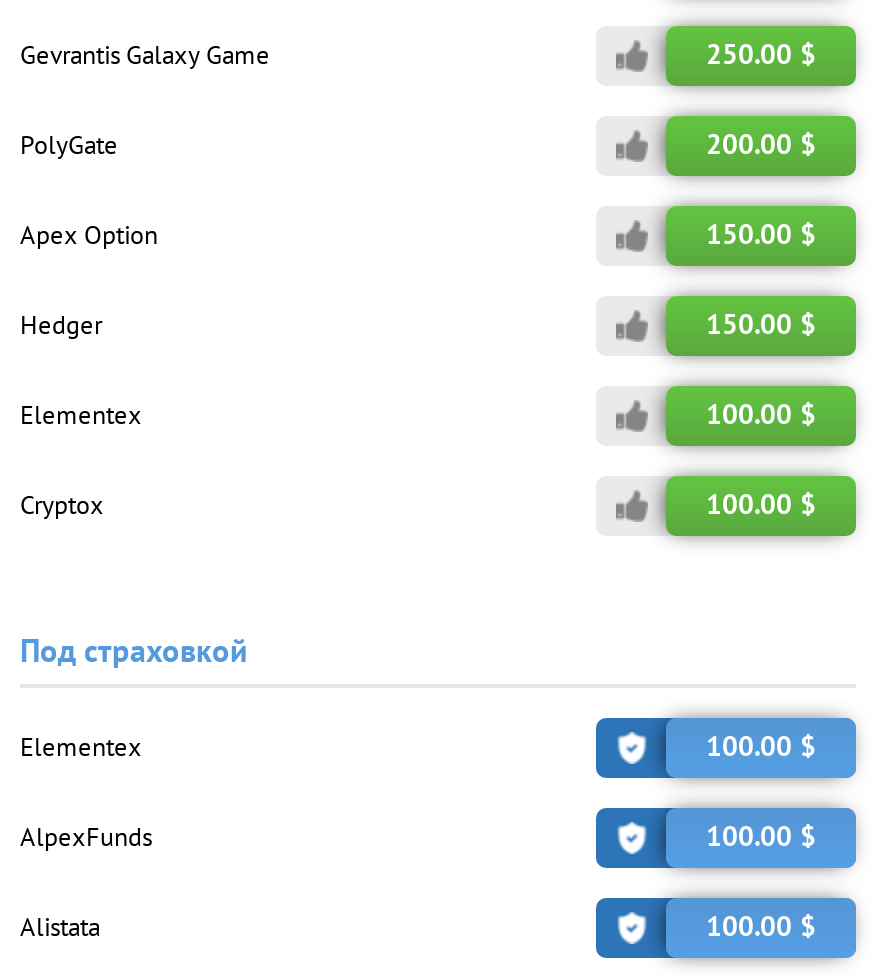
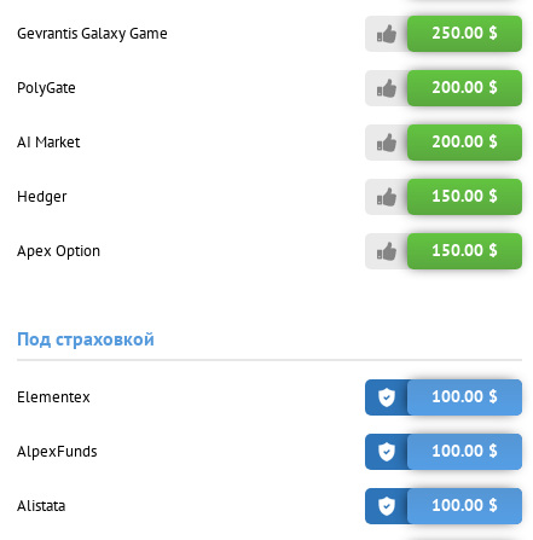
- Apex Option
- 150.00 $
+ AI Market
+ 200.00 $

- Elementex
- 100.00 $
- Cryptox
- 100.00 $
+ Apex Option
+ 150.00 $
